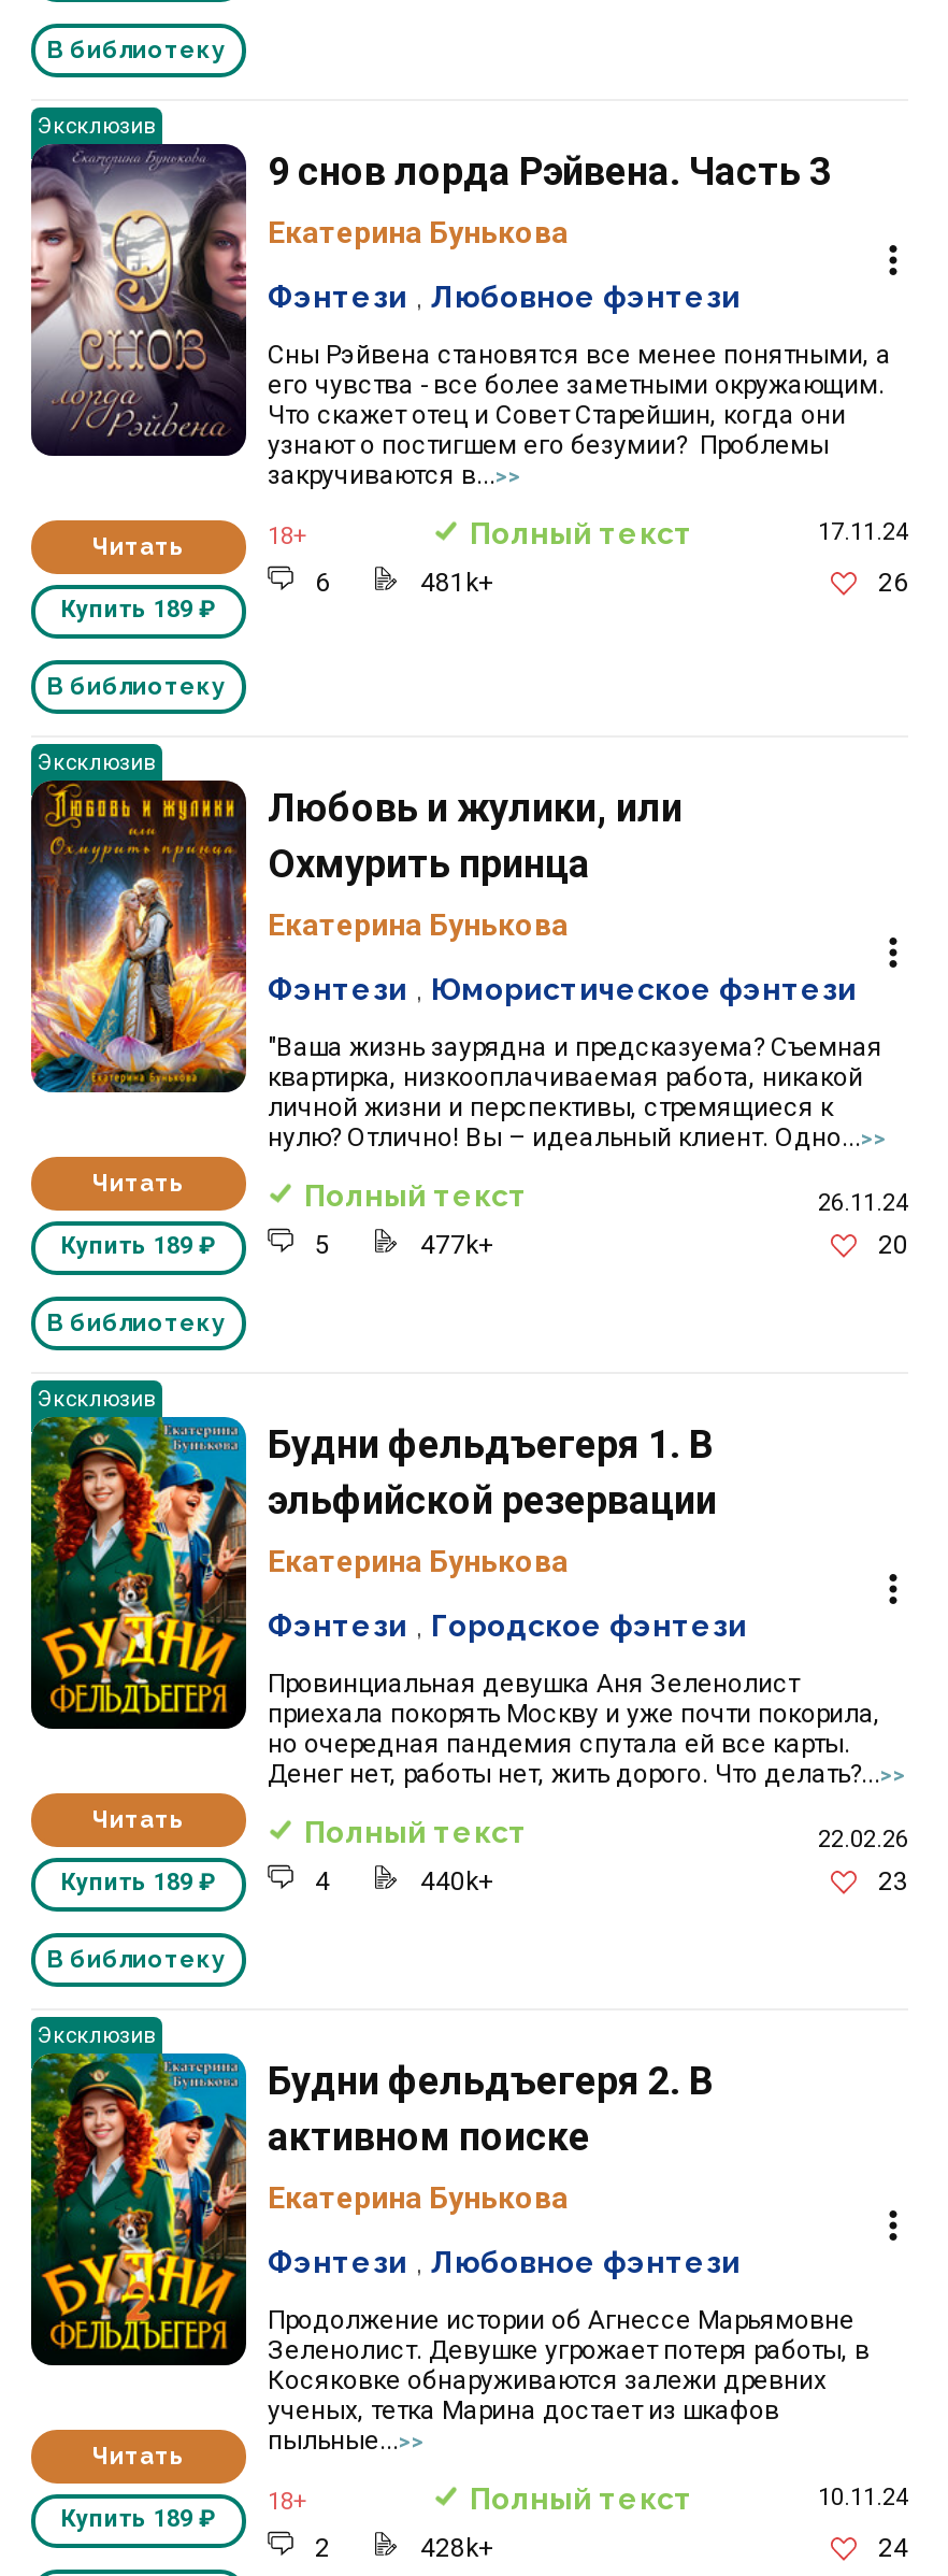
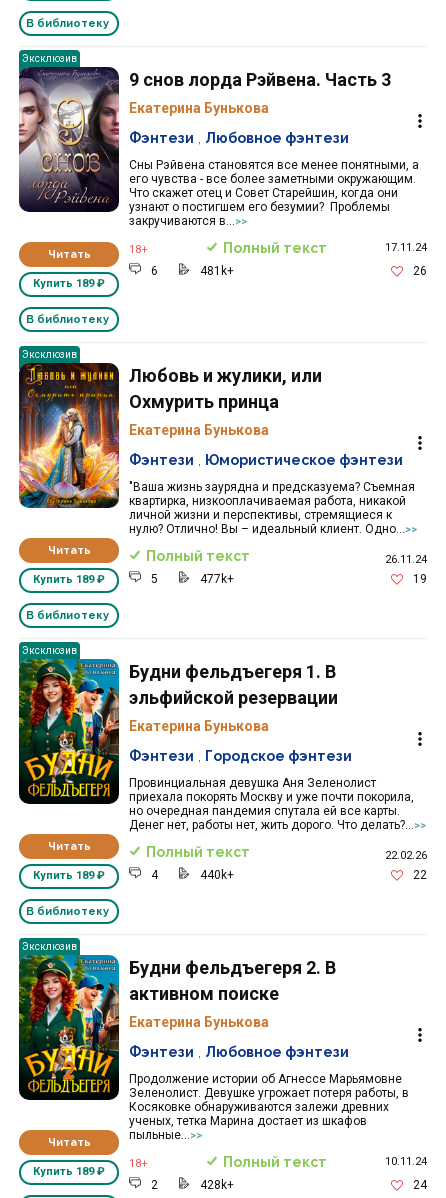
- 20
+ 19

- 23
+ 22
